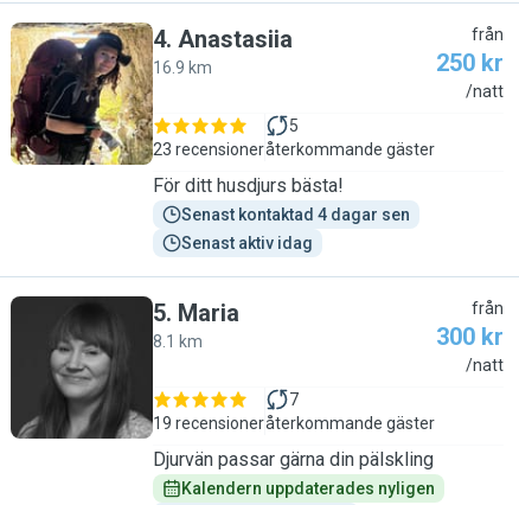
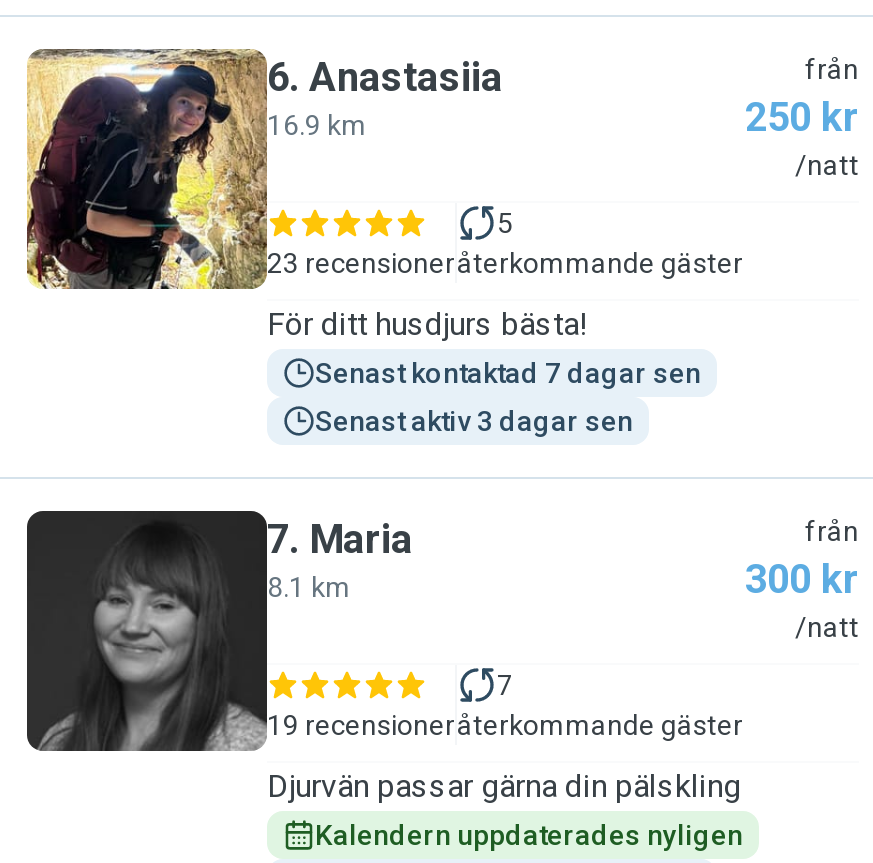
- 4. Anastasiia
+ 6. Anastasiia

- Senast kontaktad 4 dagar sen
+ Senast kontaktad 7 dagar sen

- Senast aktiv idag
+ Senast aktiv 3 dagar sen

- 5. Maria
+ 7. Maria
